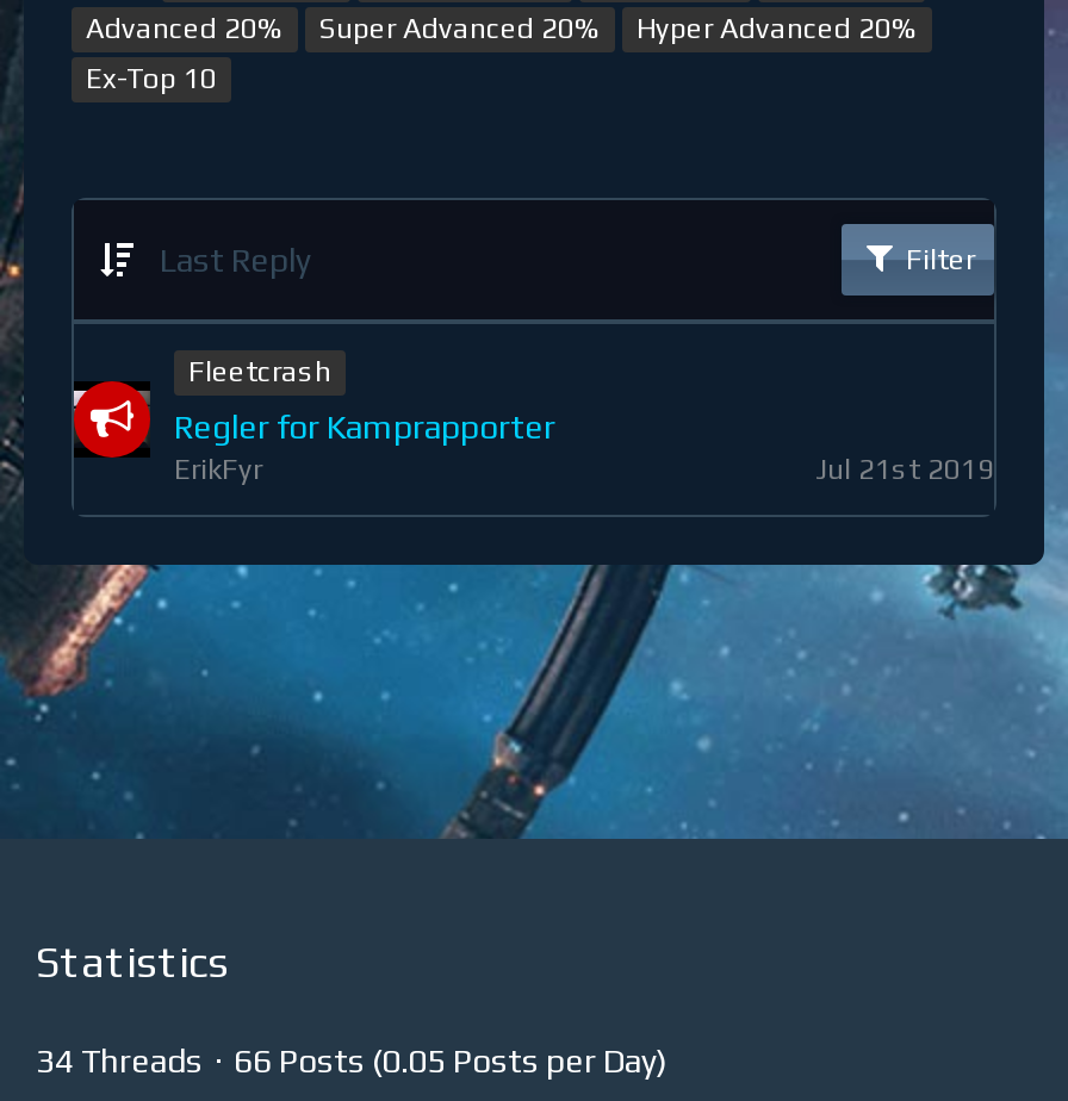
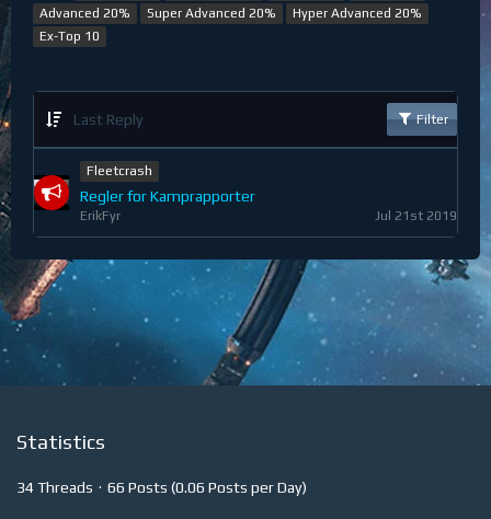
- 66 Posts (0.05 Posts per Day)
+ 66 Posts (0.06 Posts per Day)
